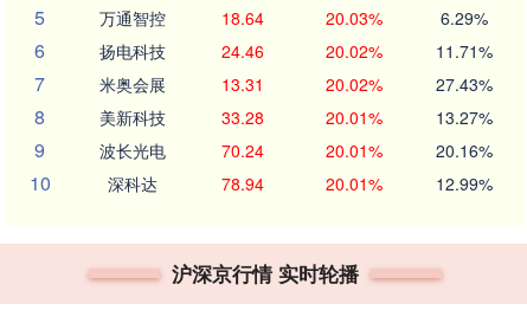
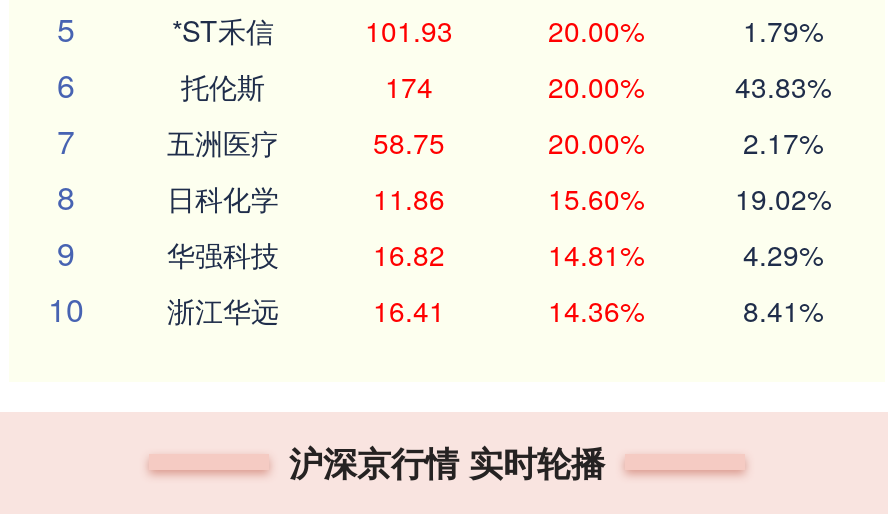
- 万通智控
- 18.64
- 20.03%
- 6.29%
+ *ST禾信
+ 101.93
+ 20.00%
+ 1.79%

- 扬电科技
- 24.46
- 20.02%
- 11.71%
+ 托伦斯
+ 174
+ 20.00%
+ 43.83%

- 米奥会展
- 13.31
- 20.02%
- 27.43%
+ 五洲医疗
+ 58.75
+ 20.00%
+ 2.17%

- 美新科技
- 33.28
- 20.01%
- 13.27%
+ 日科化学
+ 11.86
+ 15.60%
+ 19.02%

- 波长光电
- 70.24
- 20.01%
- 20.16%
+ 华强科技
+ 16.82
+ 14.81%
+ 4.29%

- 深科达
- 78.94
- 20.01%
- 12.99%
+ 浙江华远
+ 16.41
+ 14.36%
+ 8.41%
